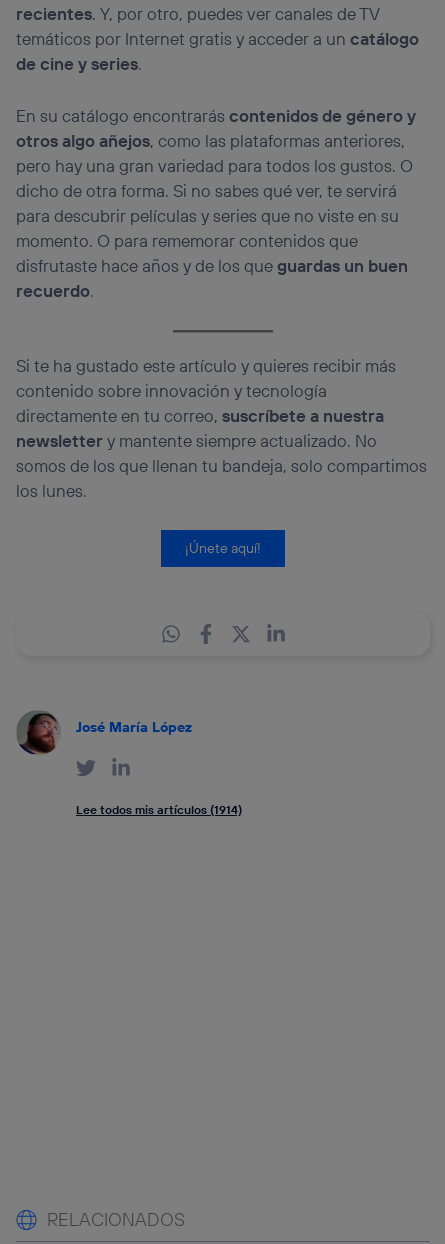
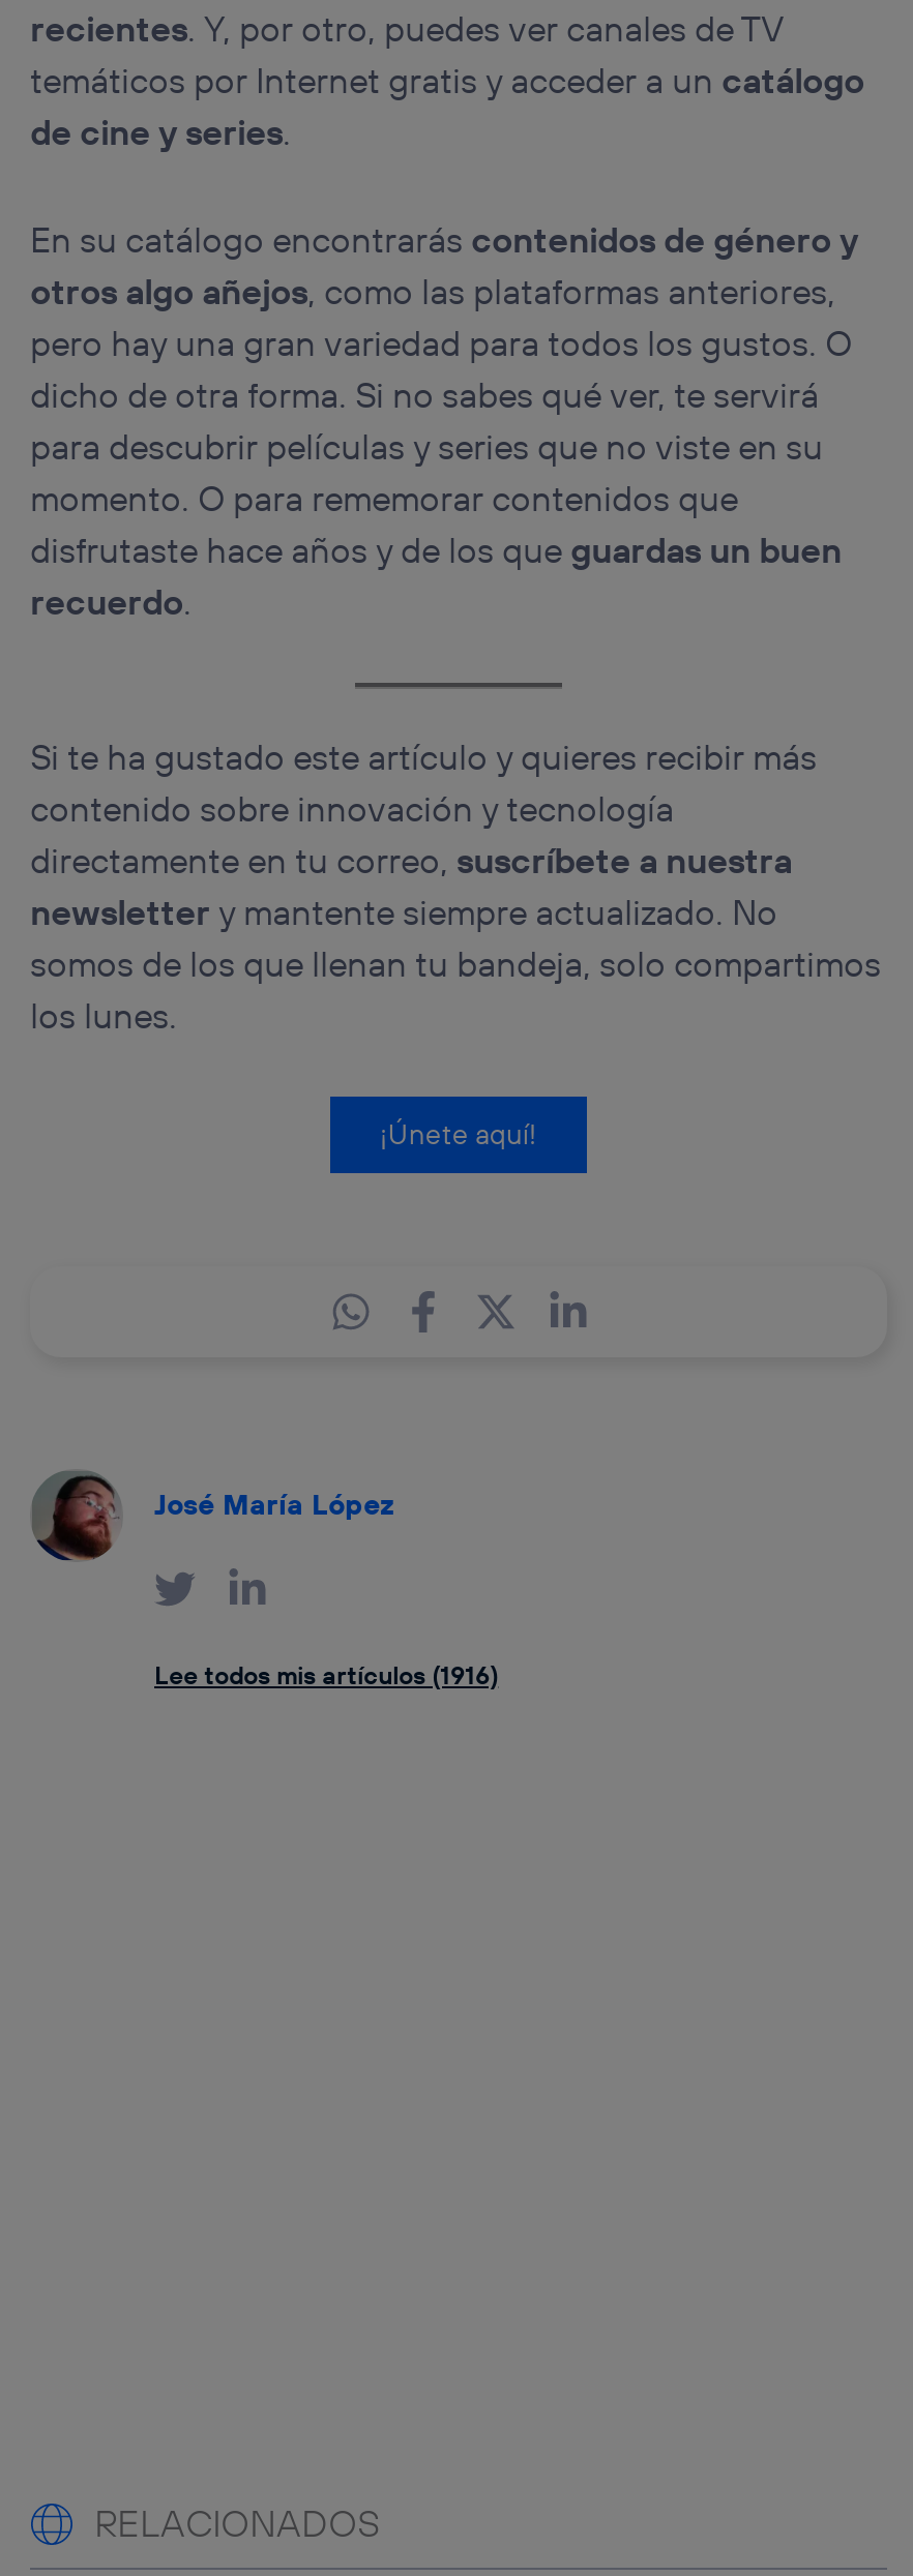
- Lee todos mis artículos (1914)
+ Lee todos mis artículos (1916)
